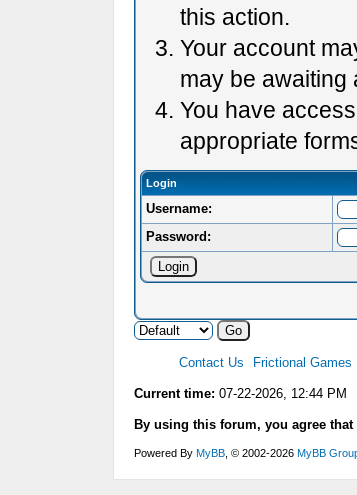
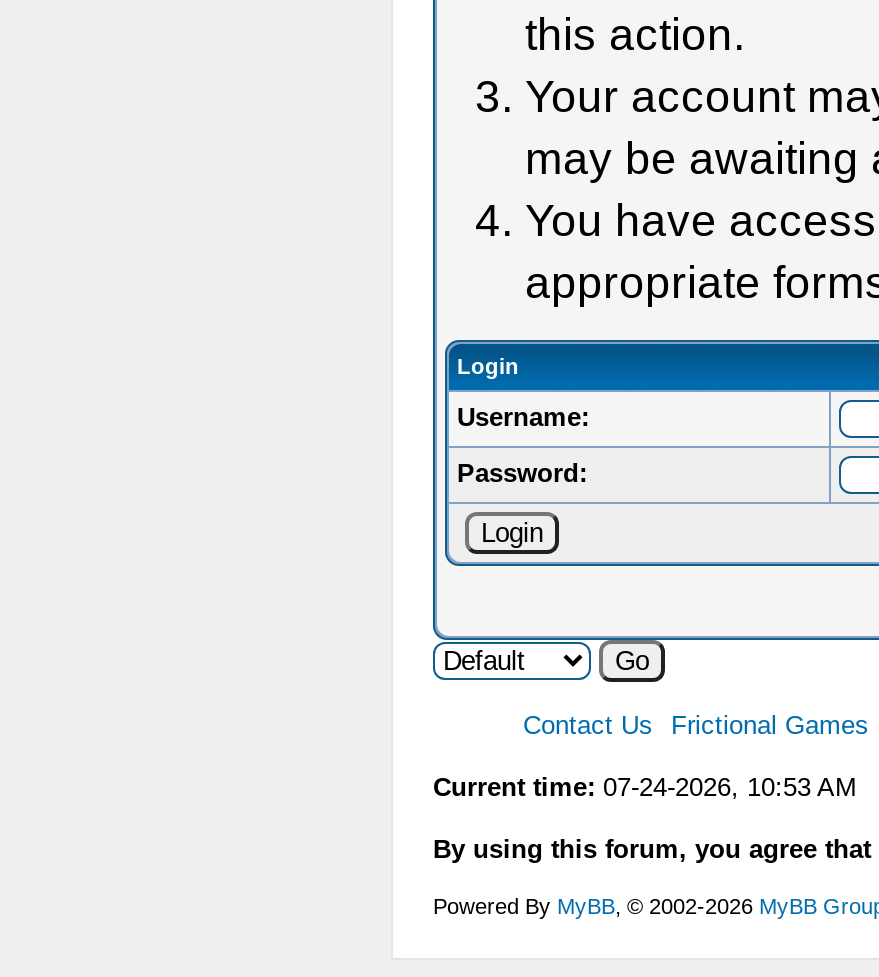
- Current time: 07-22-2026, 12:44 PM
+ Current time: 07-24-2026, 10:53 AM
